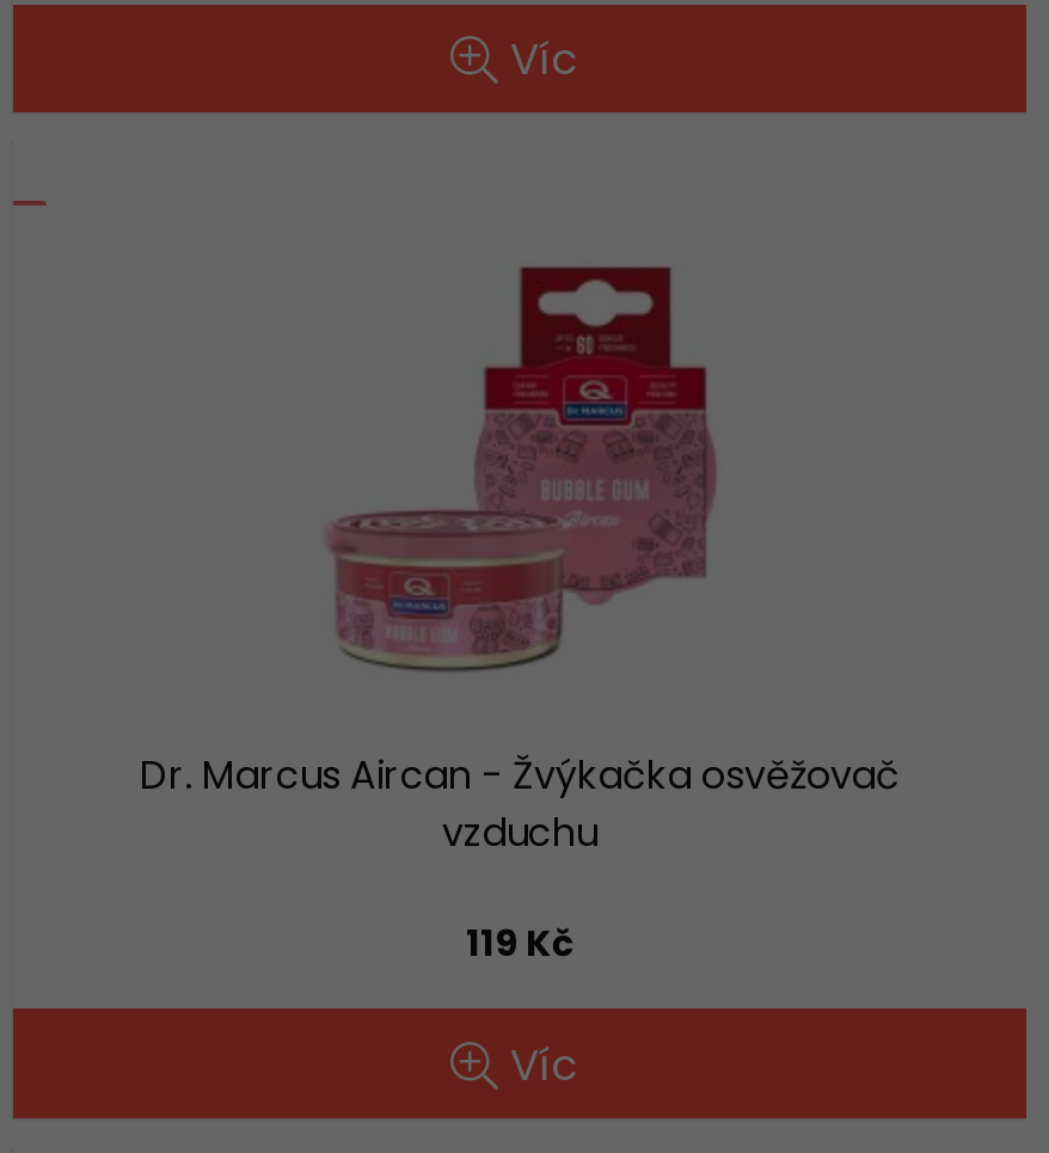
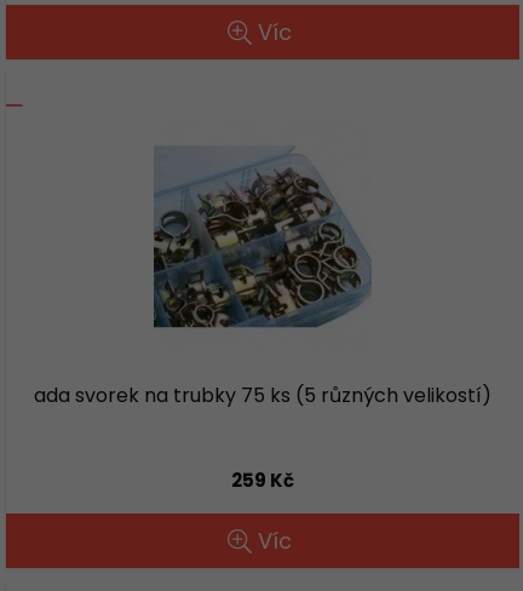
- [image]
- Dr. Marcus Aircan - Žvýkačka osvěžovač
- vzduchu
+ [image]
+ ada svorek na trubky 75 ks (5 různých velikostí)

- 119 Kč
+ 259 Kč
